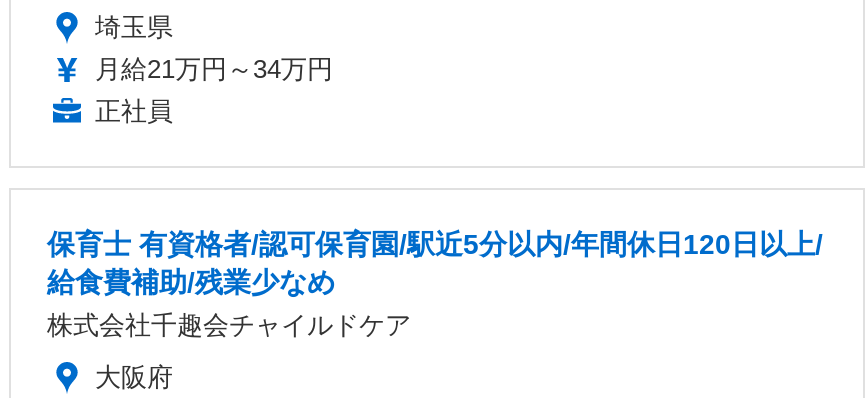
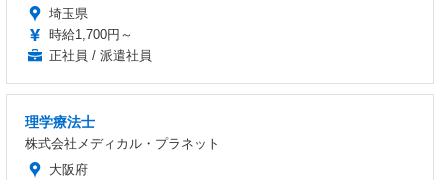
- 月給21万円～34万円
- 正社員
+ 時給1,700円～
+ 正社員 / 派遣社員

- 保育士 有資格者/認可保育園/駅近5分以内/年間休日120日以上/
- 給食費補助/残業少なめ
- 株式会社千趣会チャイルドケア
+ 理学療法士
+ 株式会社メディカル・プラネット
